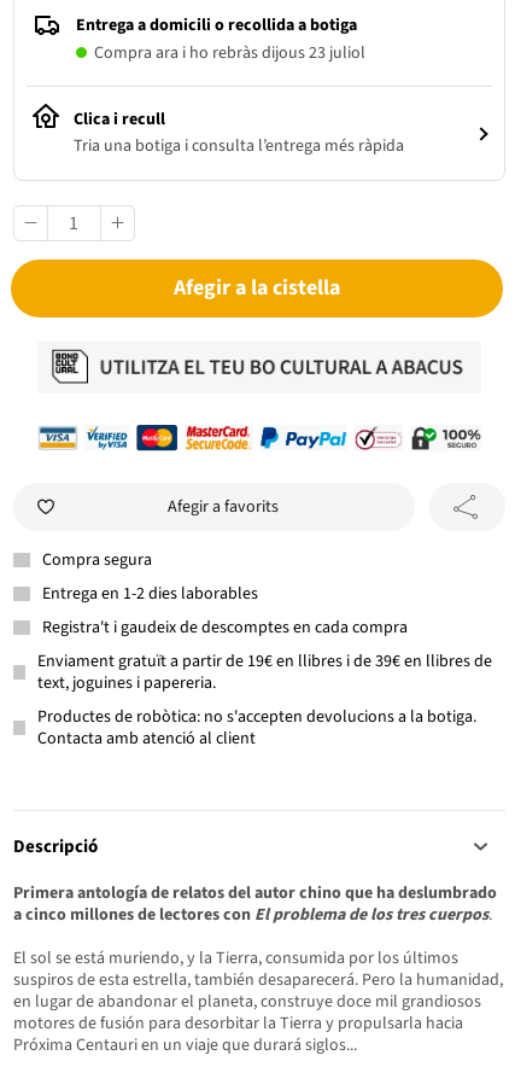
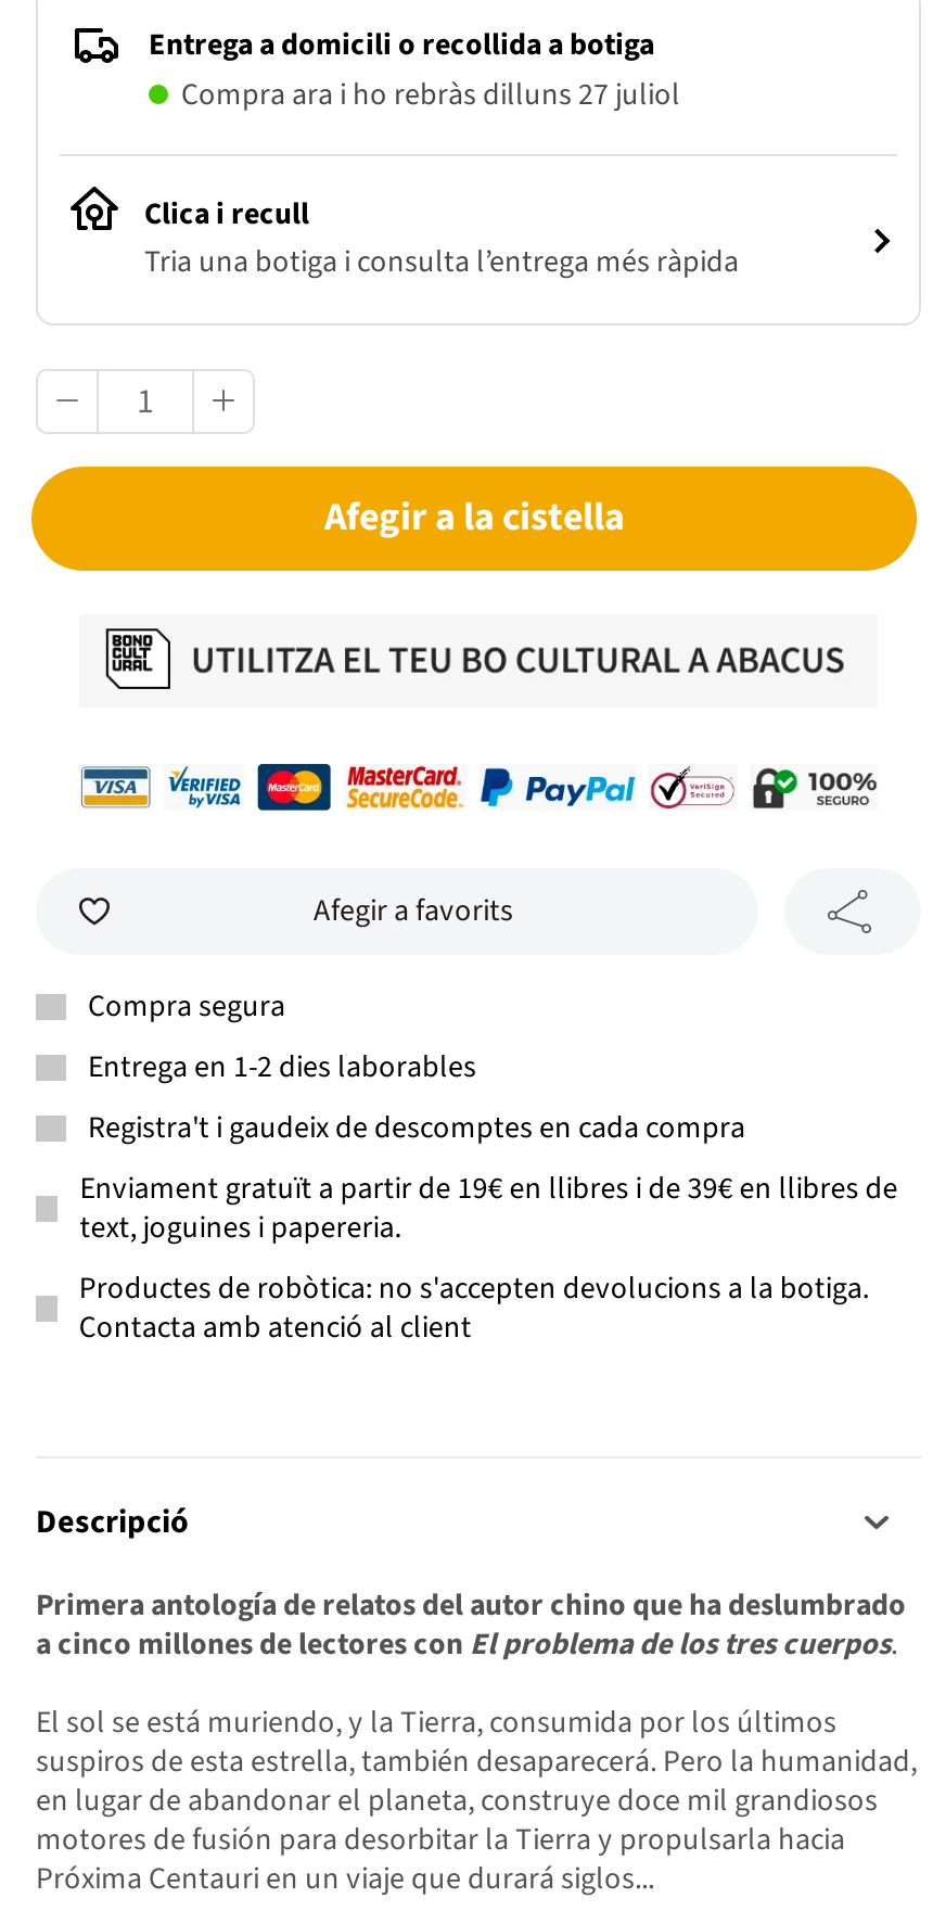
- Compra ara i ho rebràs dijous 23 juliol
+ Compra ara i ho rebràs dilluns 27 juliol
